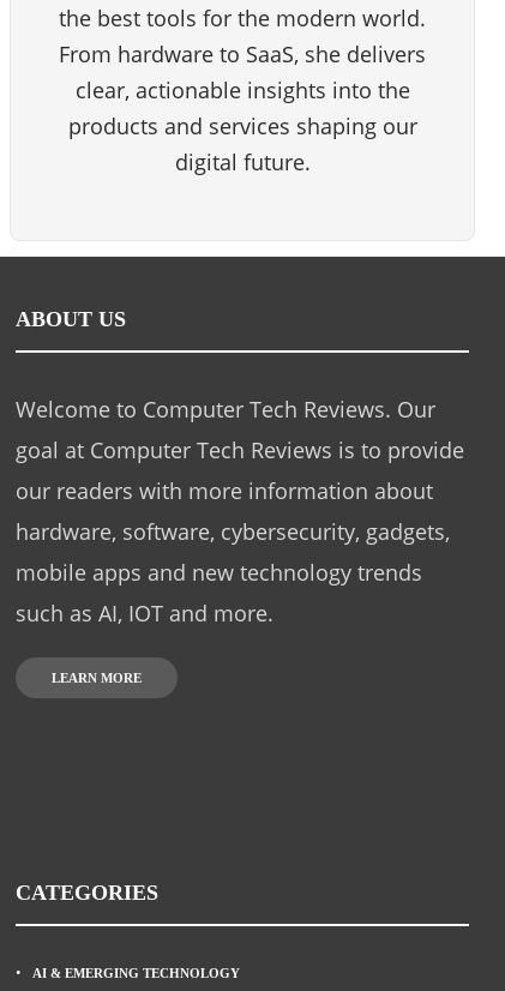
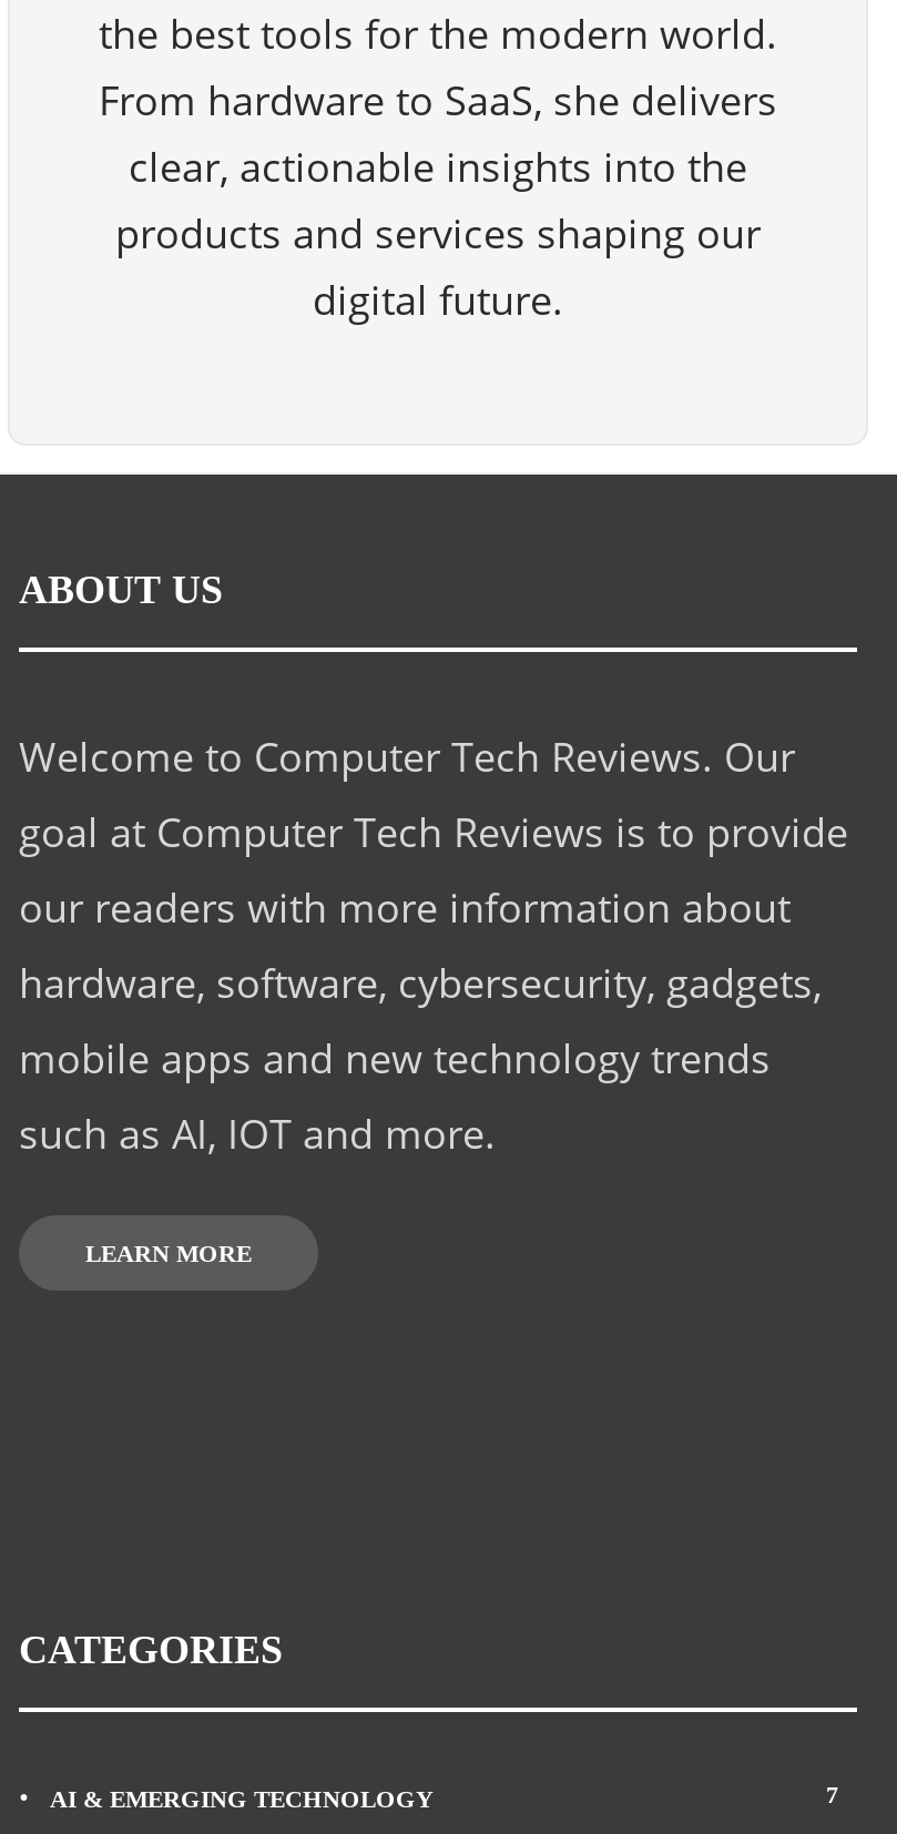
+ 7
